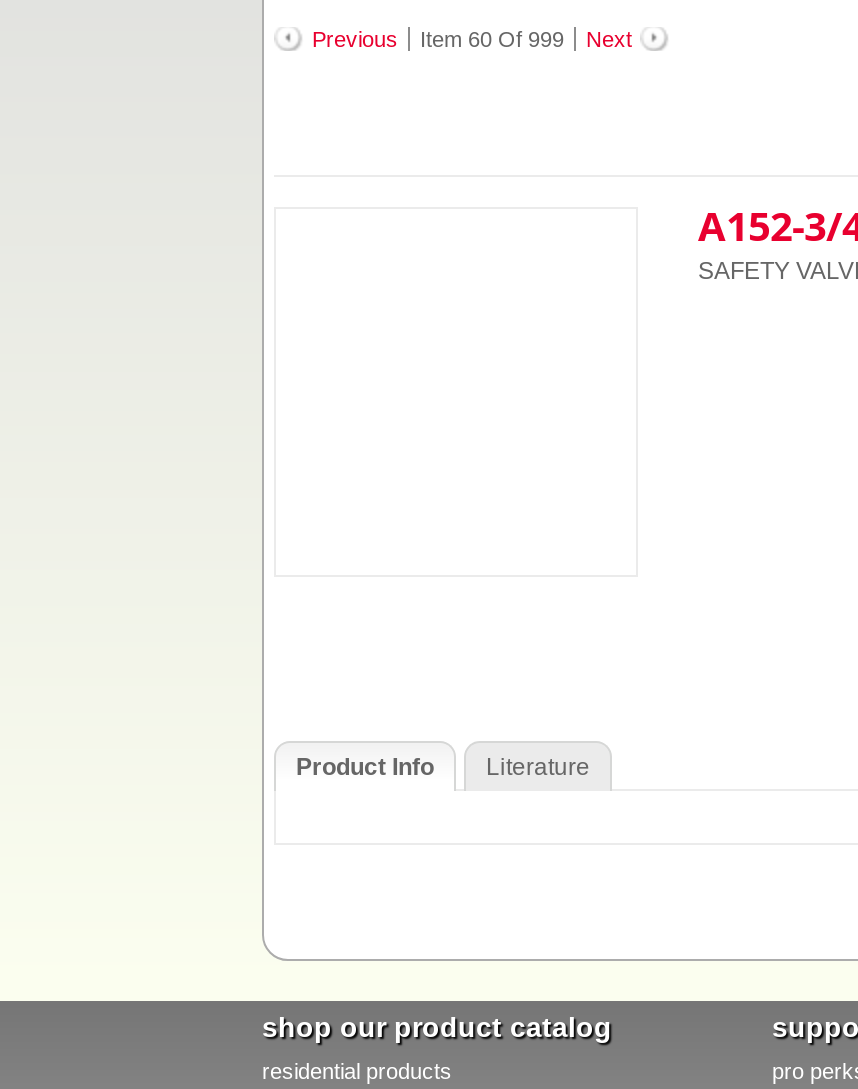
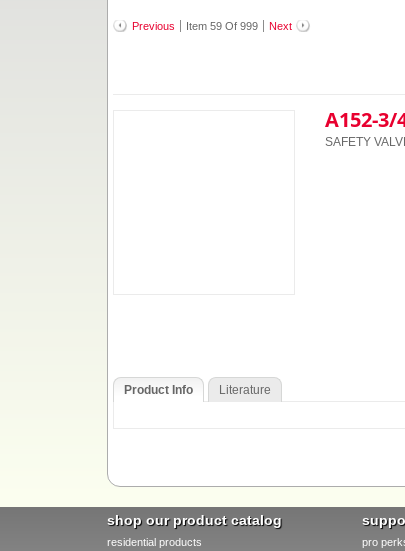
- Previous Item 60 Of 999 Next
+ Previous Item 59 Of 999 Next
